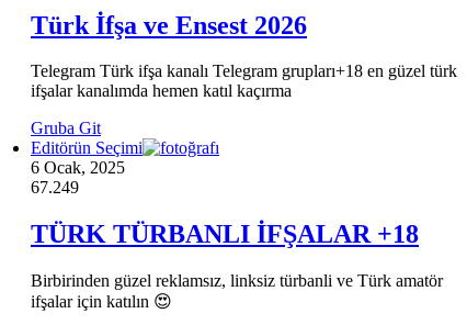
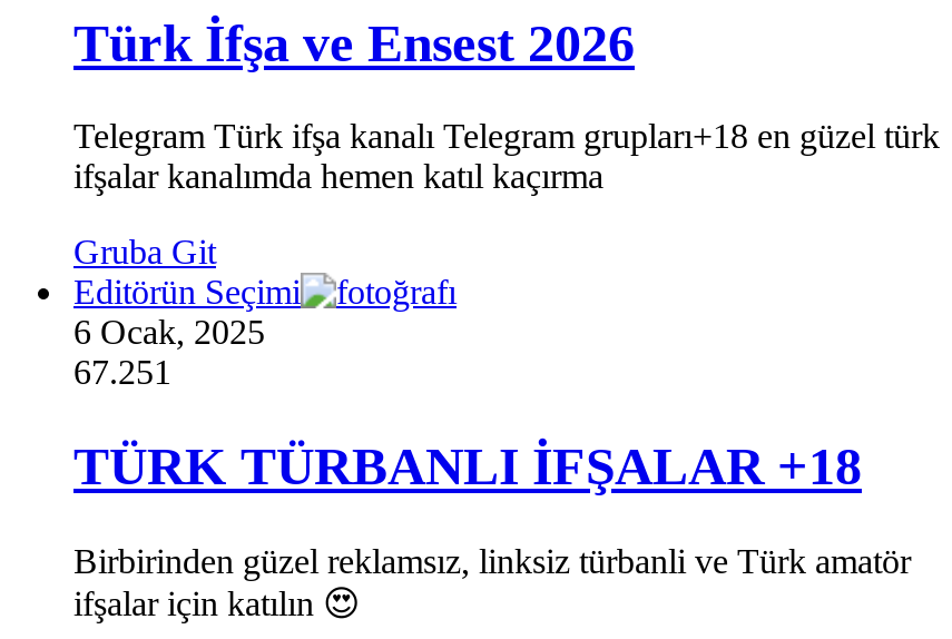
- 67.249
+ 67.251
